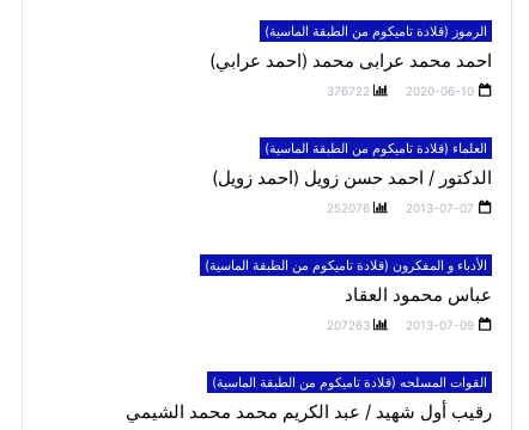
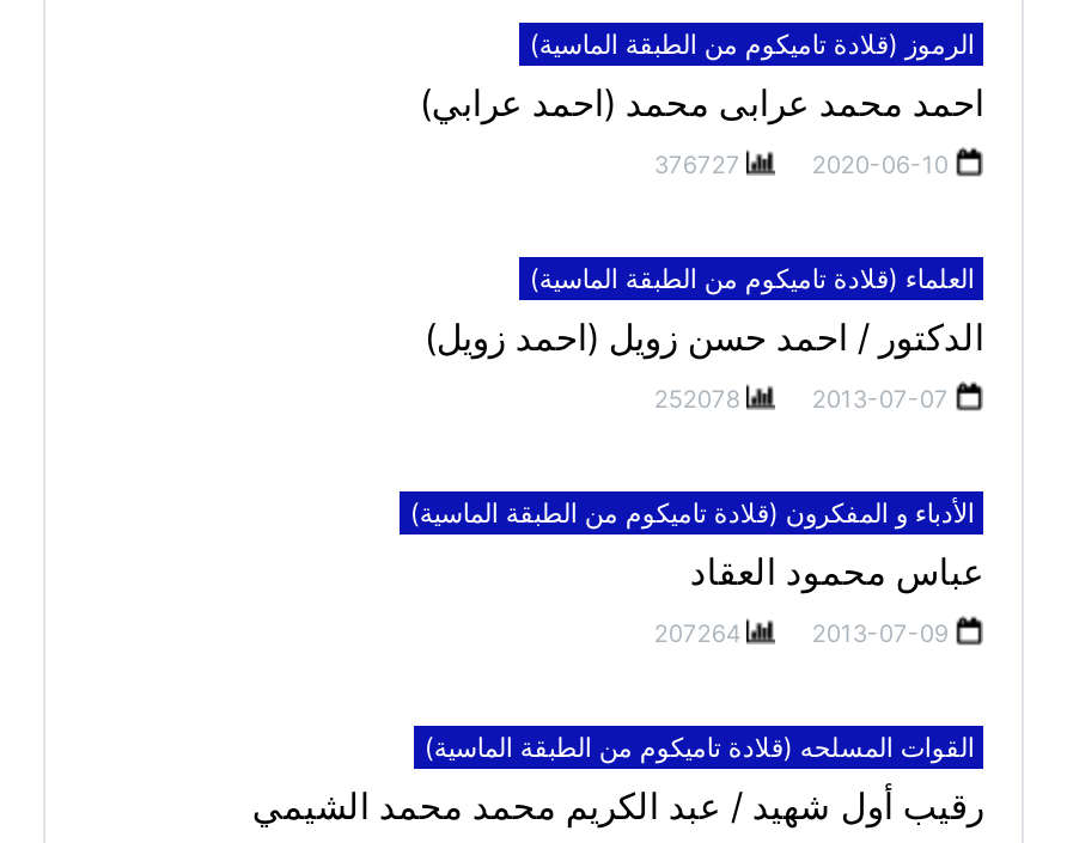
- 376722
+ 376727

- 252076
+ 252078

- 207263
+ 207264
